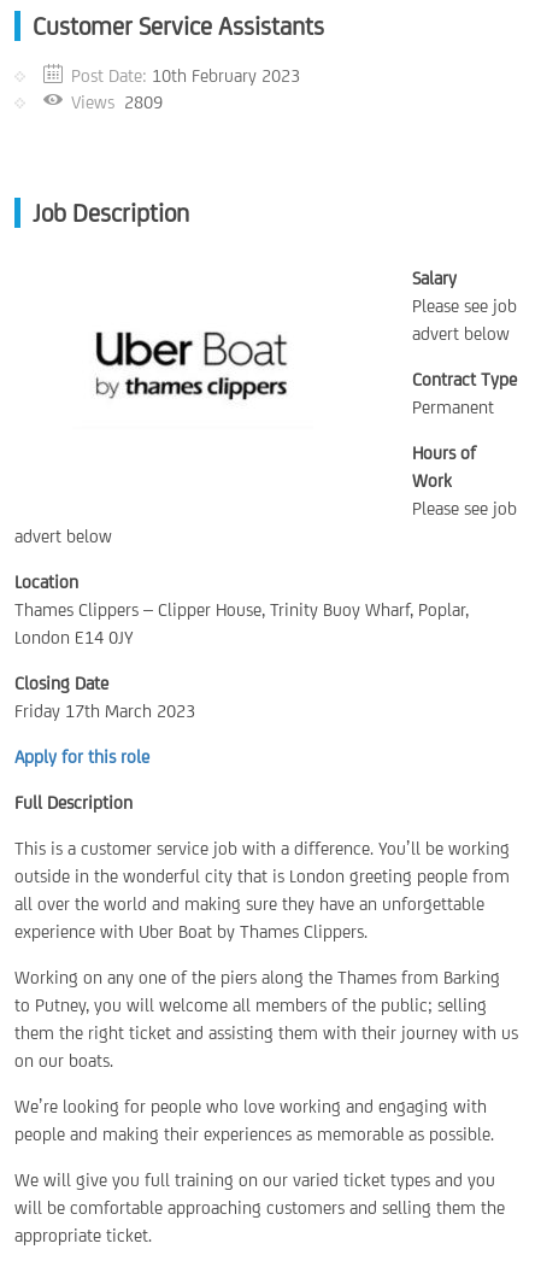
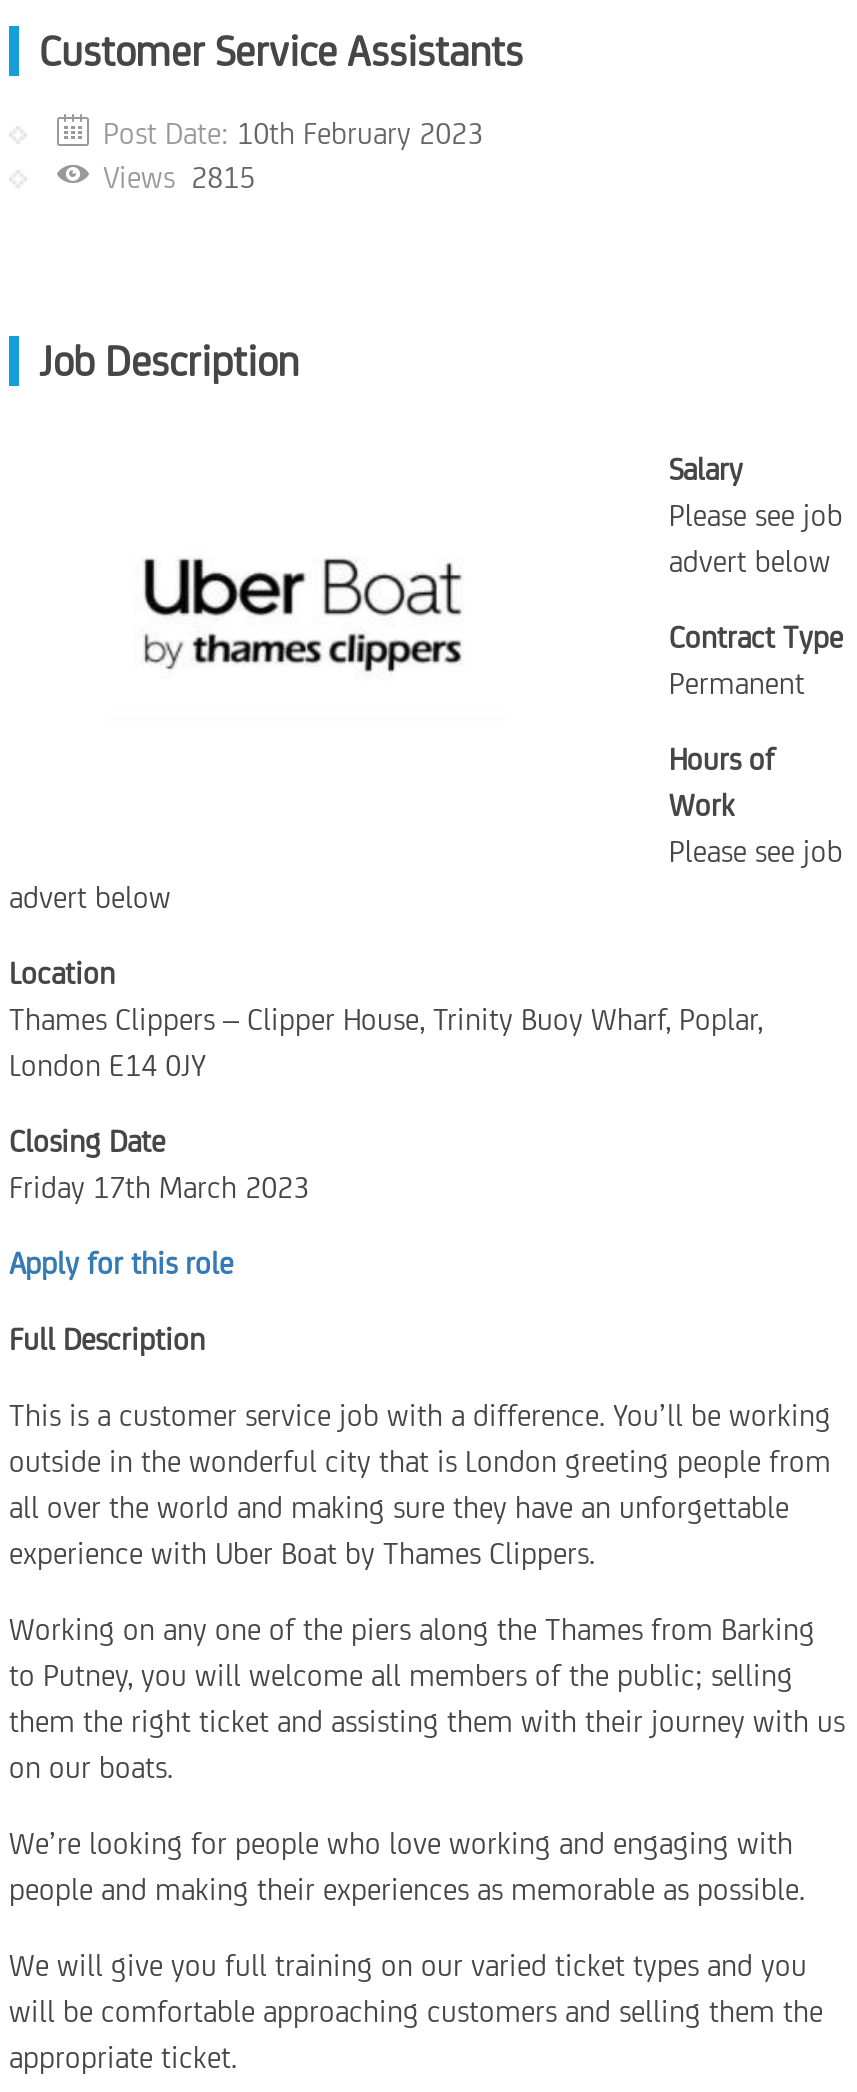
- Views 2809
+ Views 2815
